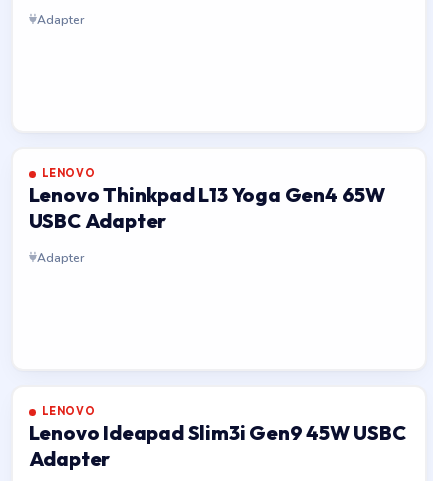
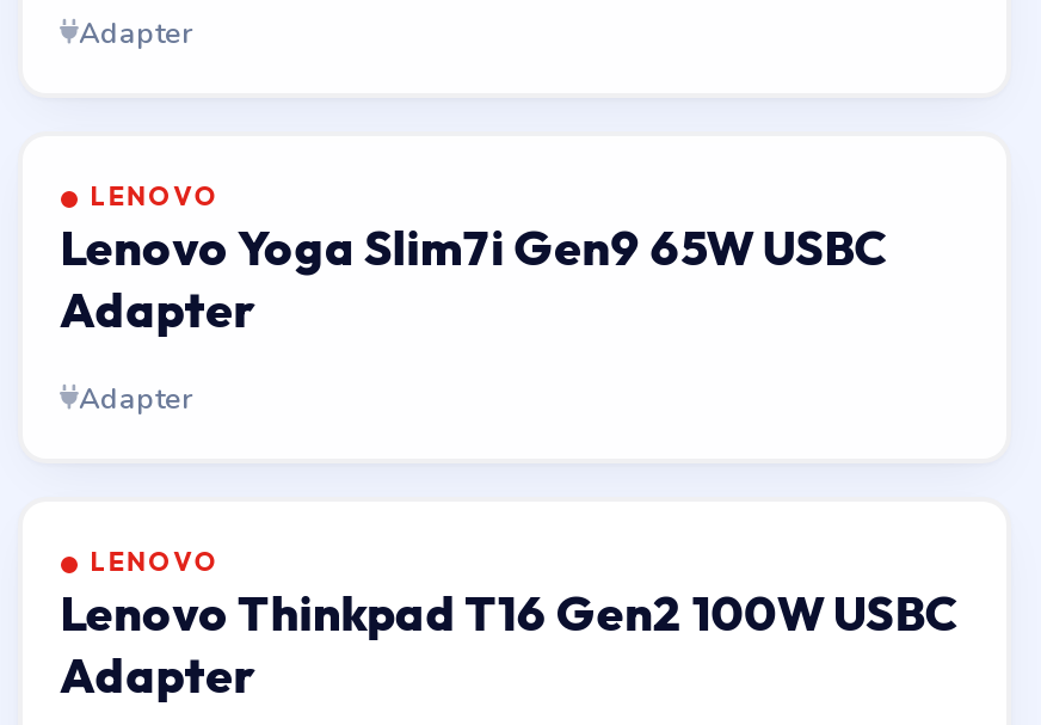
- Lenovo Thinkpad L13 Yoga Gen4 65W
- USBC Adapter
+ Lenovo Yoga Slim7i Gen9 65W USBC
+ Adapter

- Lenovo Ideapad Slim3i Gen9 45W USBC
+ Lenovo Thinkpad T16 Gen2 100W USBC
